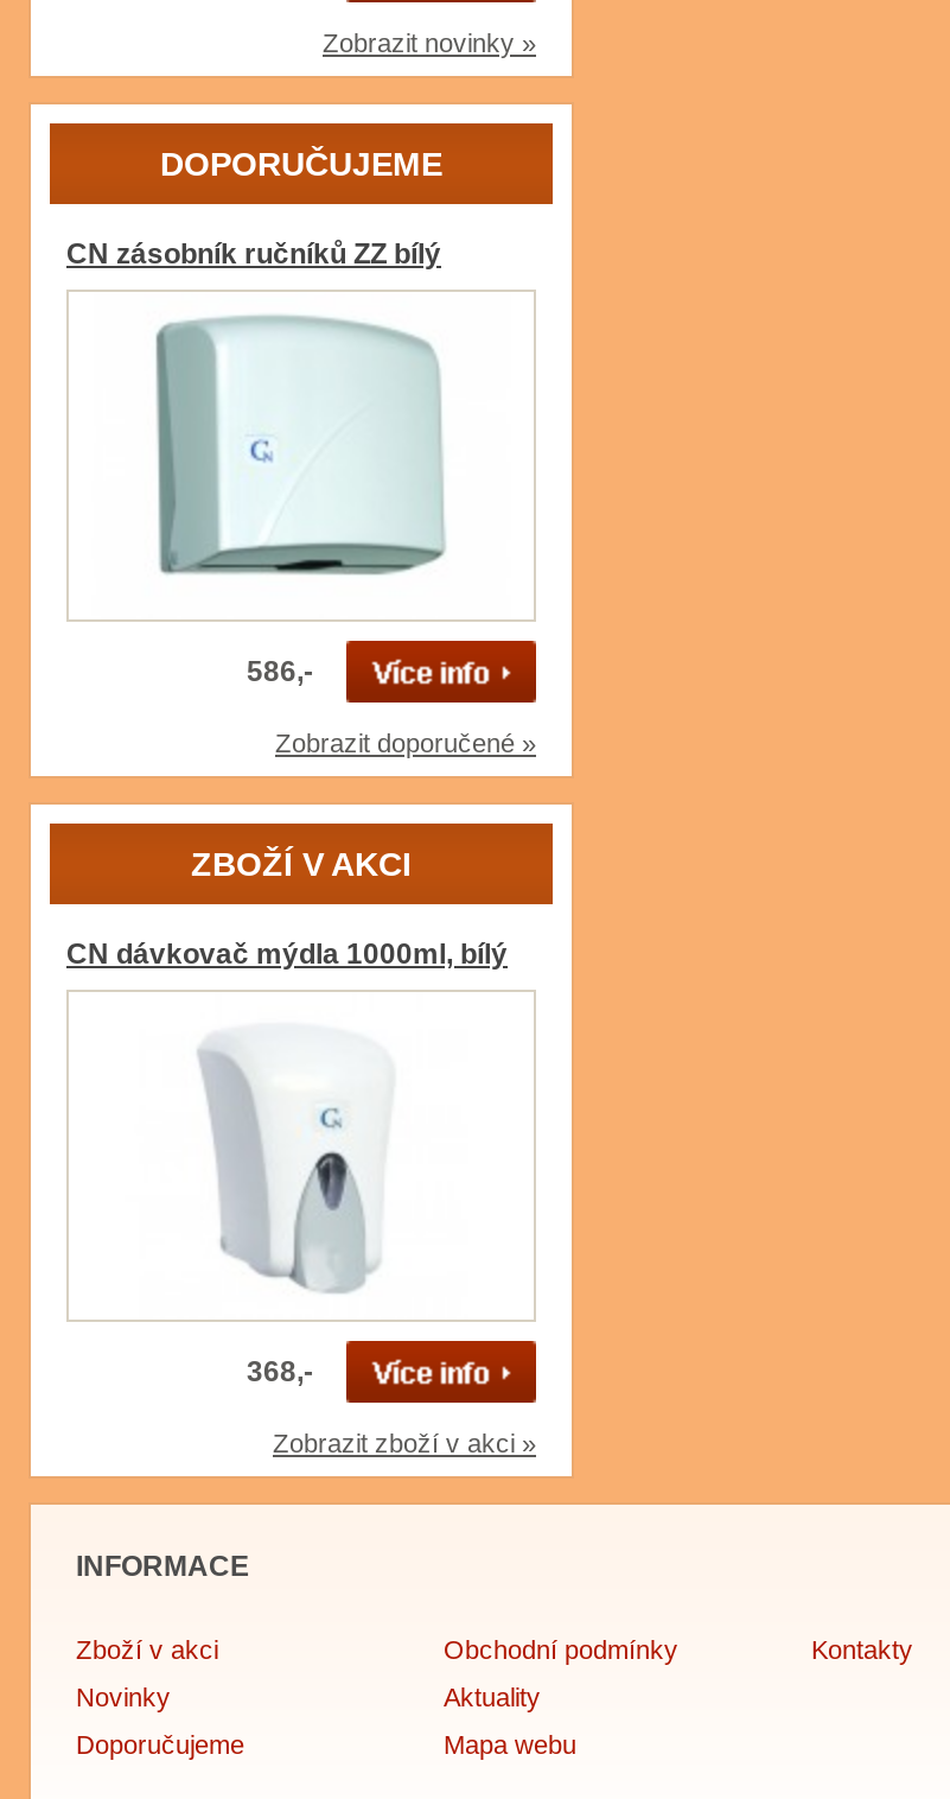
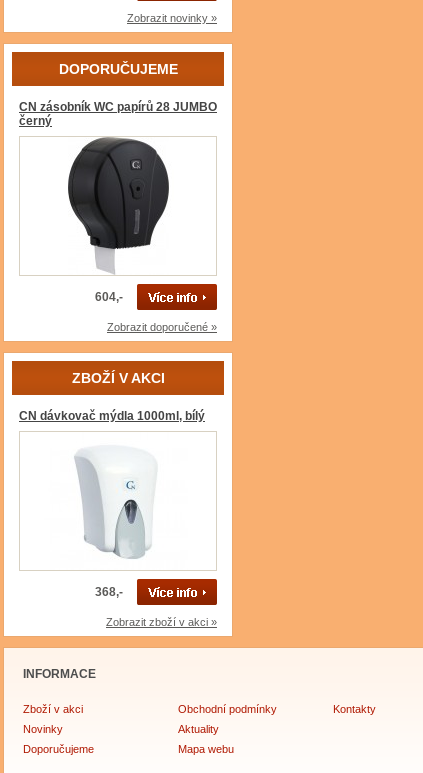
- CN zásobník ručníků ZZ bílý
+ CN zásobník WC papírů 28 JUMBO
+ černý

- [image]
- 586,-
+ [image]
+ 604,-
